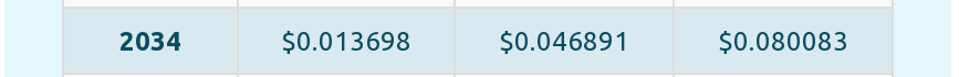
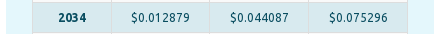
- $0.013698
+ $0.012879

- $0.046891
+ $0.044087

- $0.080083
+ $0.075296
